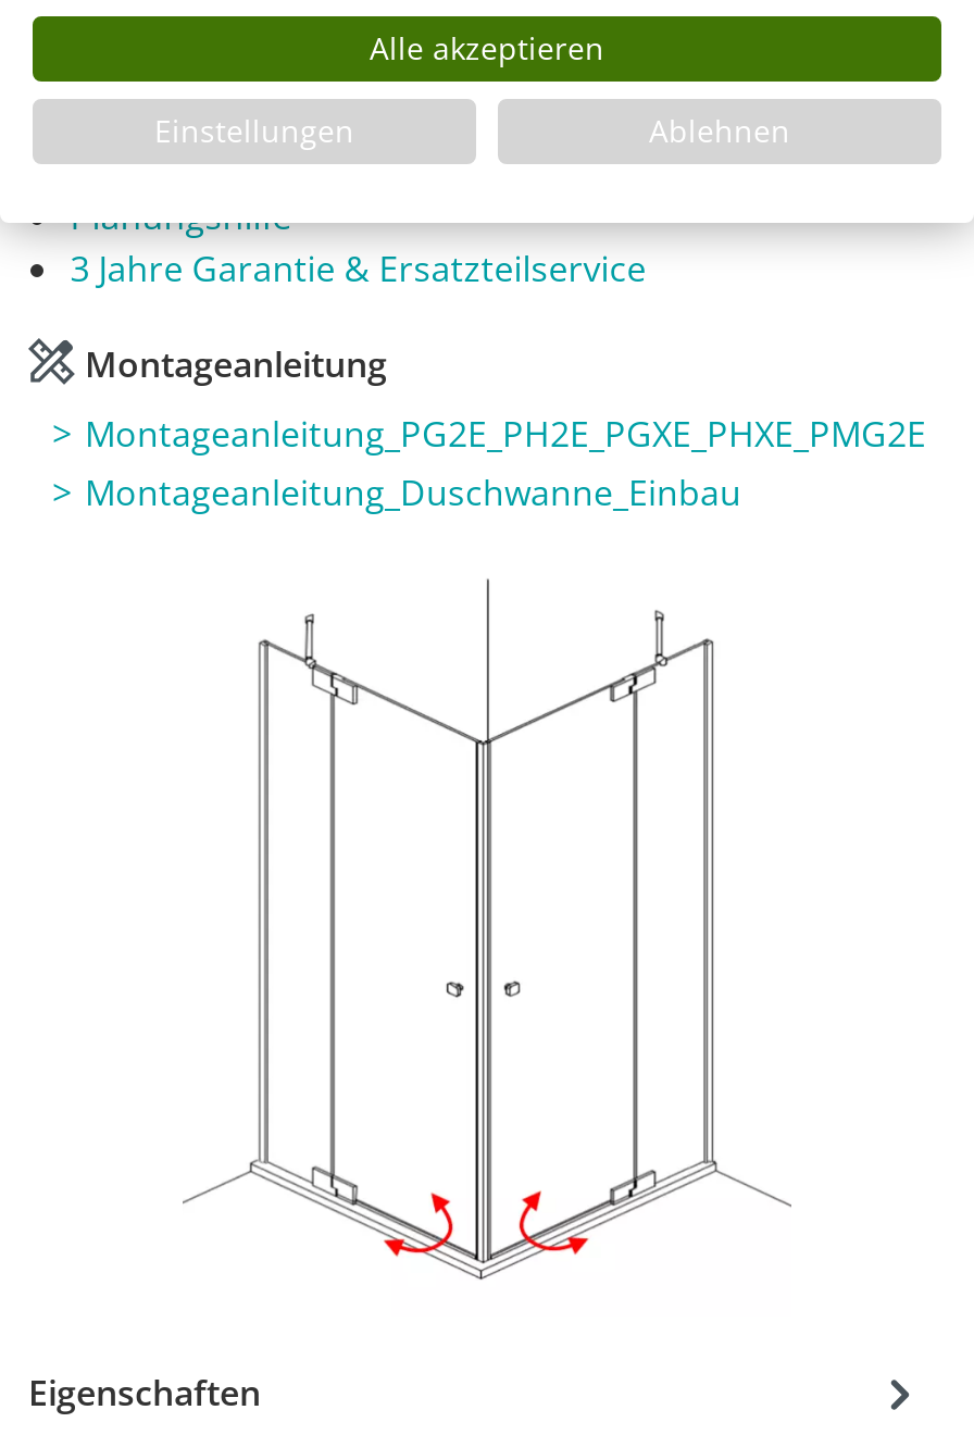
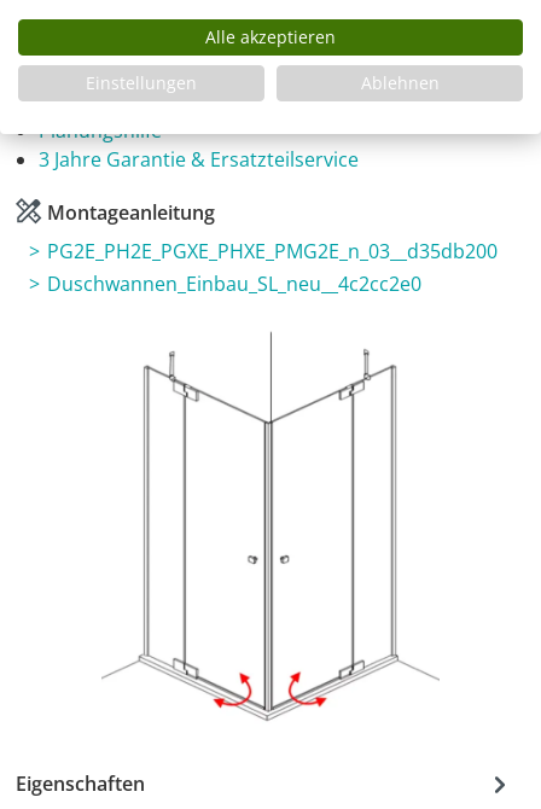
- Montageanleitung_PG2E_PH2E_PGXE_PHXE_PMG2E
- Montageanleitung_Duschwanne_Einbau
+ PG2E_PH2E_PGXE_PHXE_PMG2E_n_03__d35db200
+ Duschwannen_Einbau_SL_neu__4c2cc2e0
